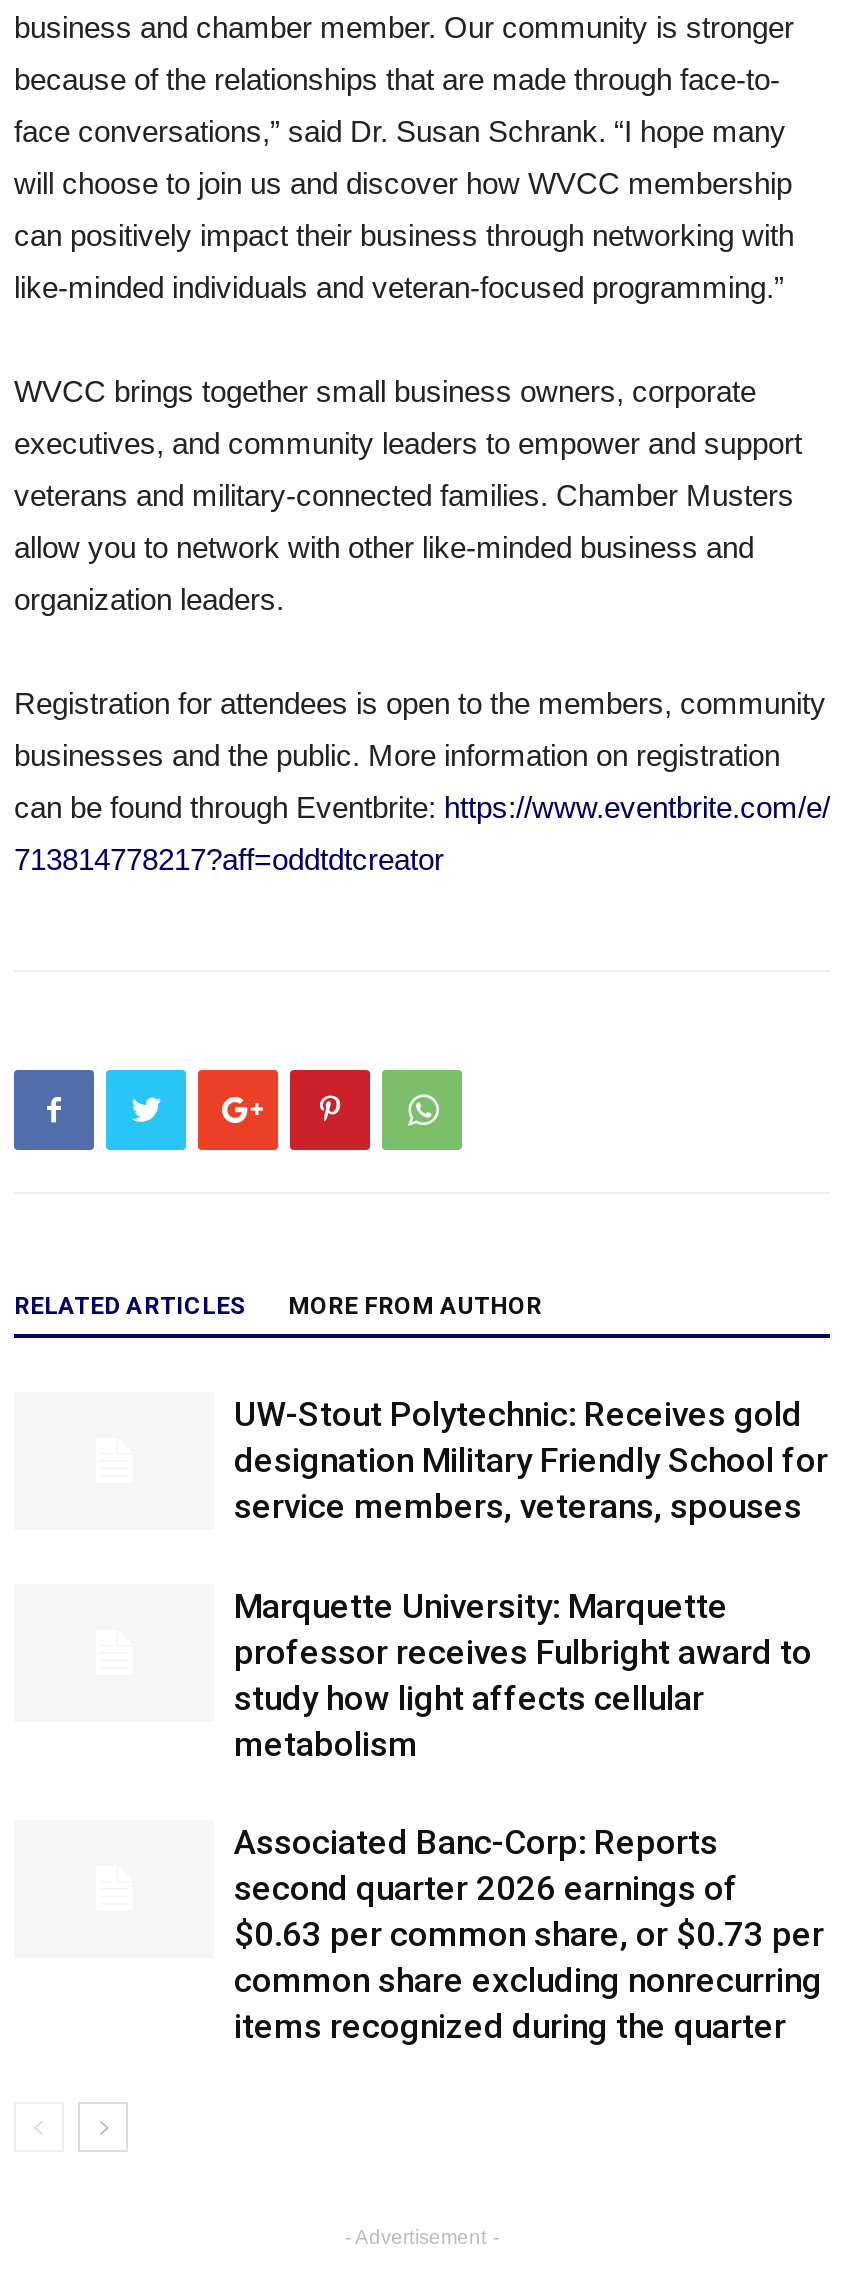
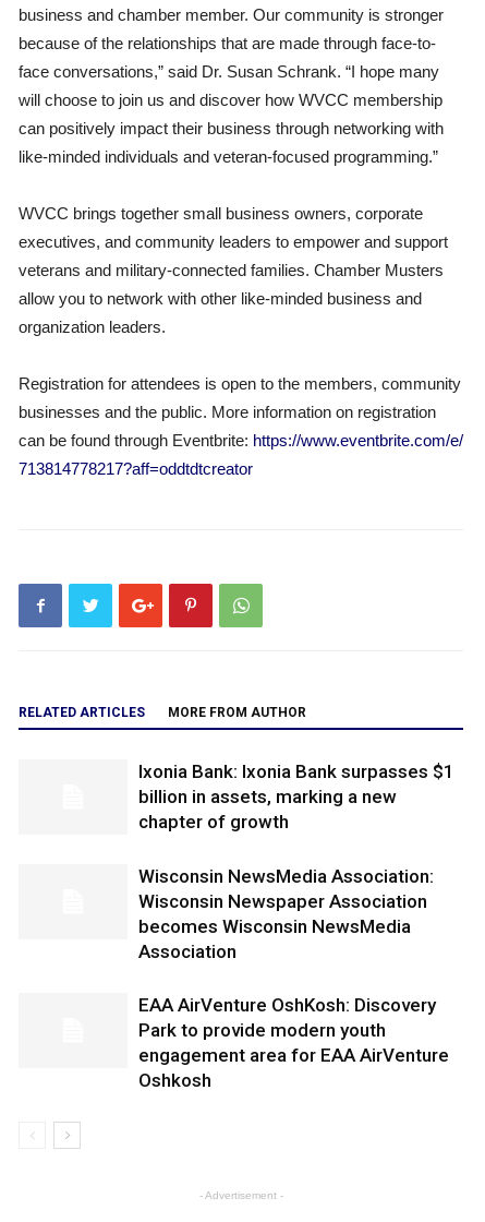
- UW-Stout Polytechnic: Receives gold
- designation Military Friendly School for
- service members, veterans, spouses
+ Ixonia Bank: Ixonia Bank surpasses $1
+ billion in assets, marking a new
+ chapter of growth

- Marquette University: Marquette
- professor receives Fulbright award to
- study how light affects cellular
- metabolism
+ Wisconsin NewsMedia Association:
+ Wisconsin Newspaper Association
+ becomes Wisconsin NewsMedia
+ Association

- Associated Banc-Corp: Reports
- second quarter 2026 earnings of
- $0.63 per common share, or $0.73 per
- common share excluding nonrecurring
- items recognized during the quarter
+ EAA AirVenture OshKosh: Discovery
+ Park to provide modern youth
+ engagement area for EAA AirVenture
+ Oshkosh
